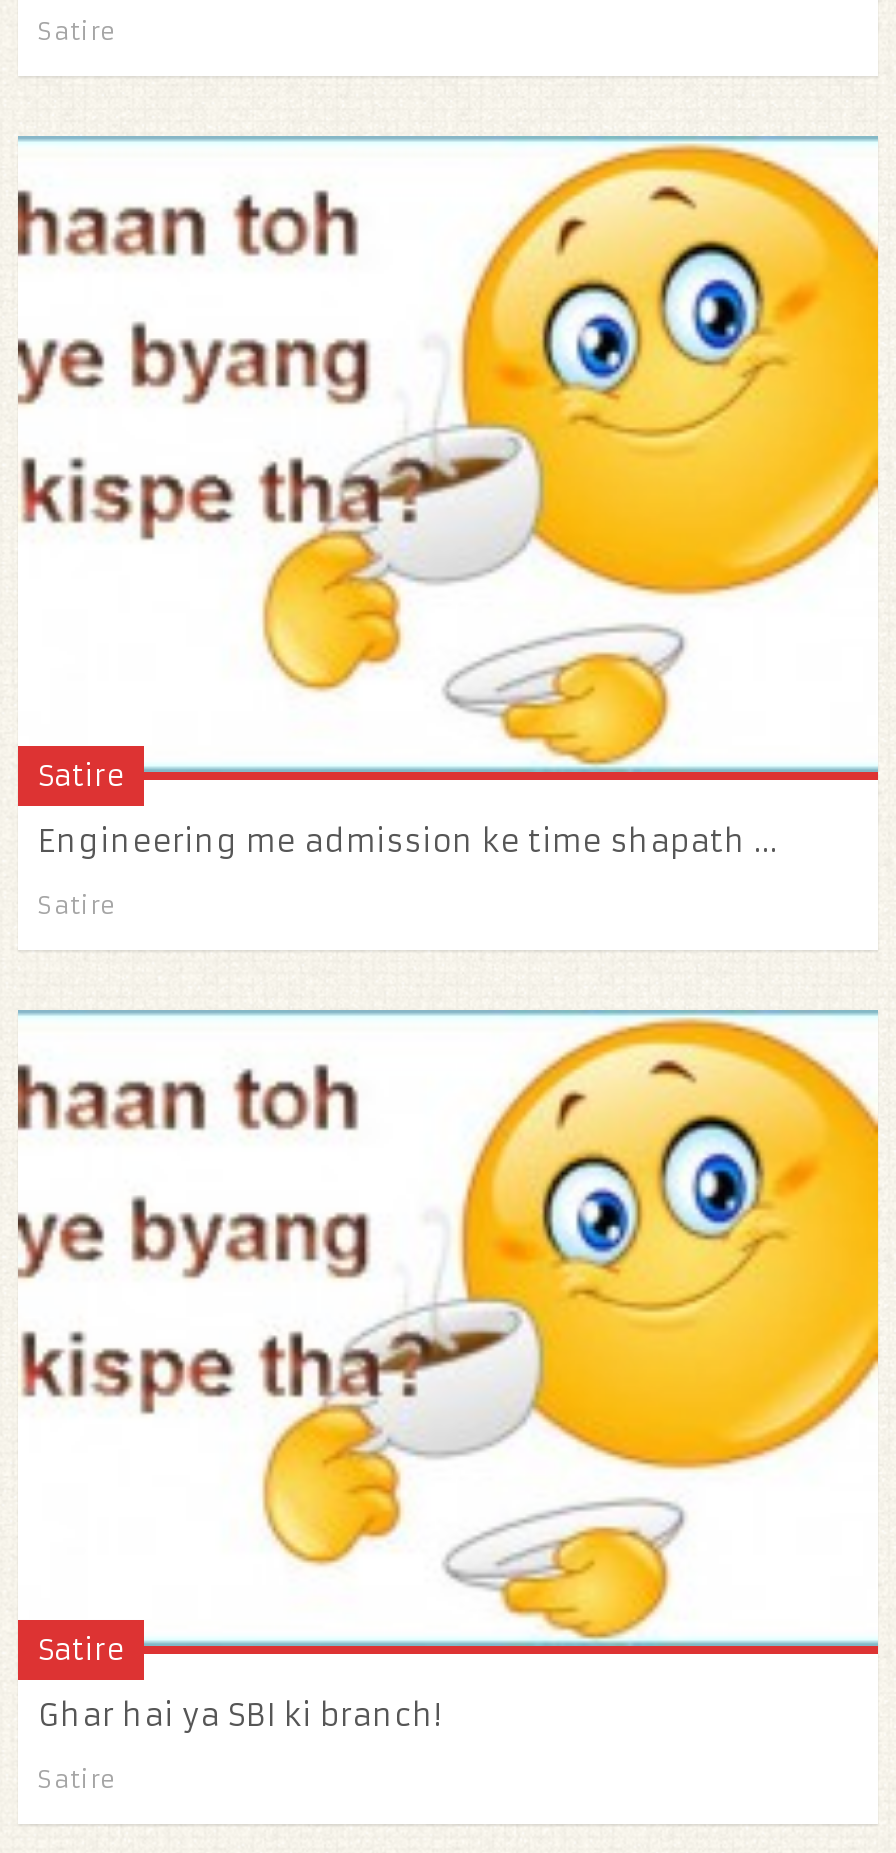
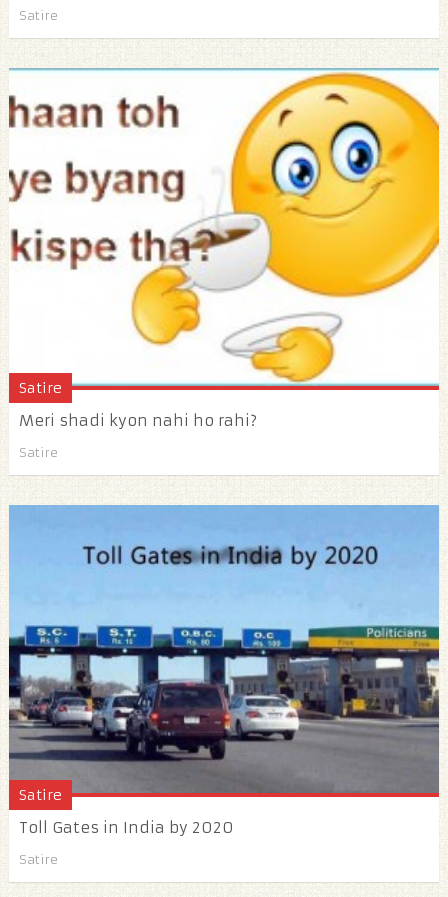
- Engineering me admission ke time shapath ...
+ Meri shadi kyon nahi ho rahi?

- [image]
- Ghar hai ya SBI ki branch!
+ [image]
+ Toll Gates in India by 2020
